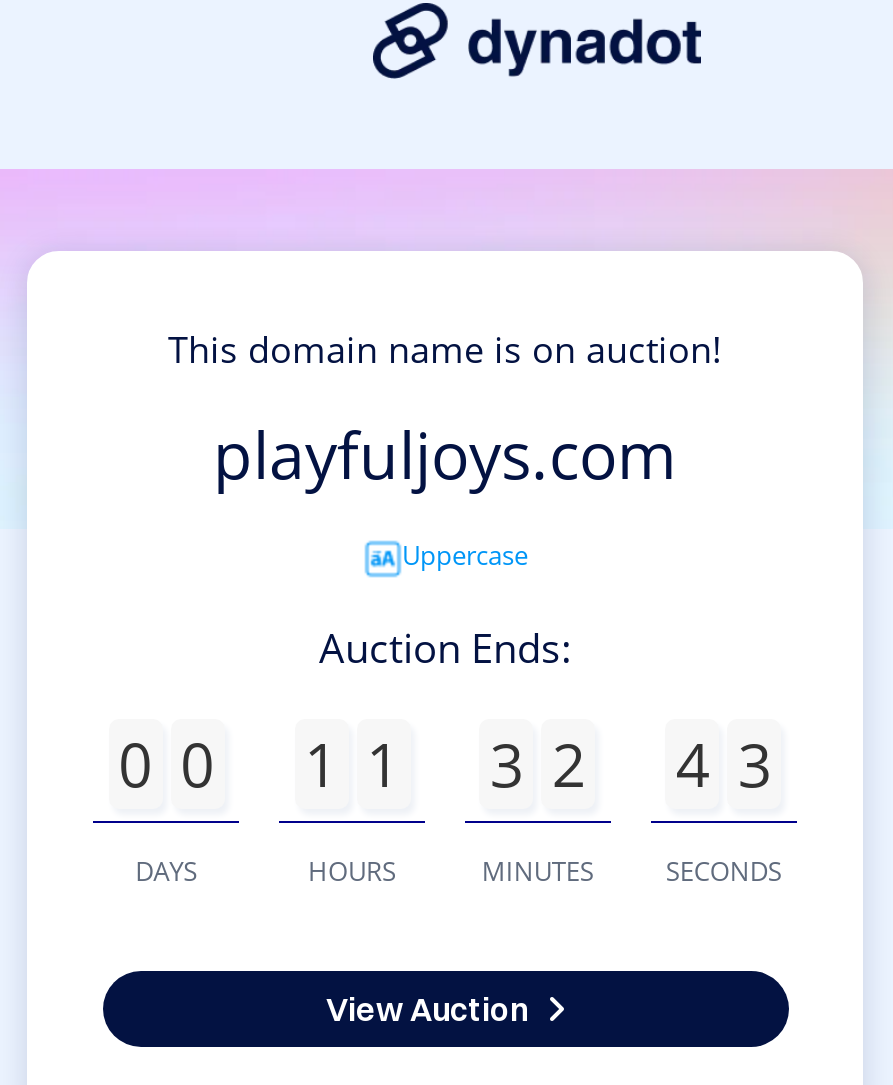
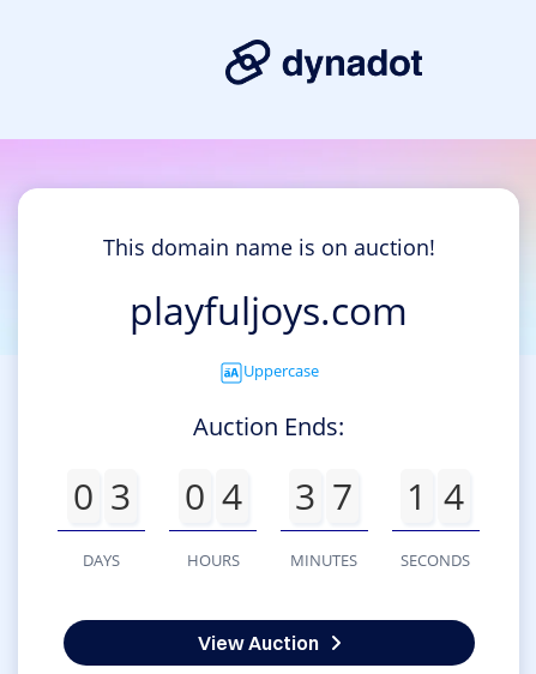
- 0 0
+ 0 3

- 1 1
+ 0 4

- 3 2
+ 3 7

- 4 3
+ 1 4
